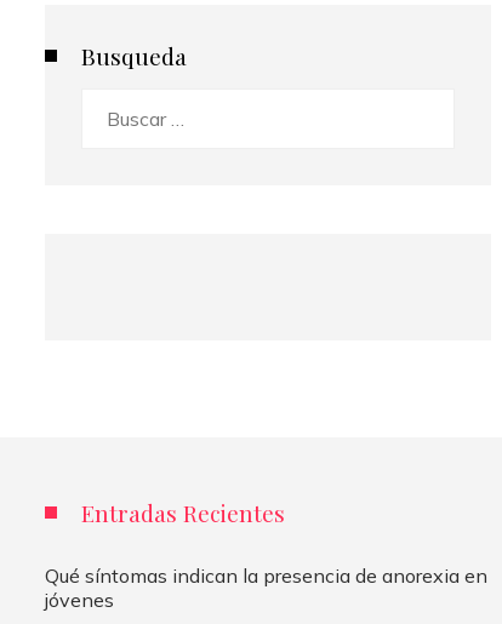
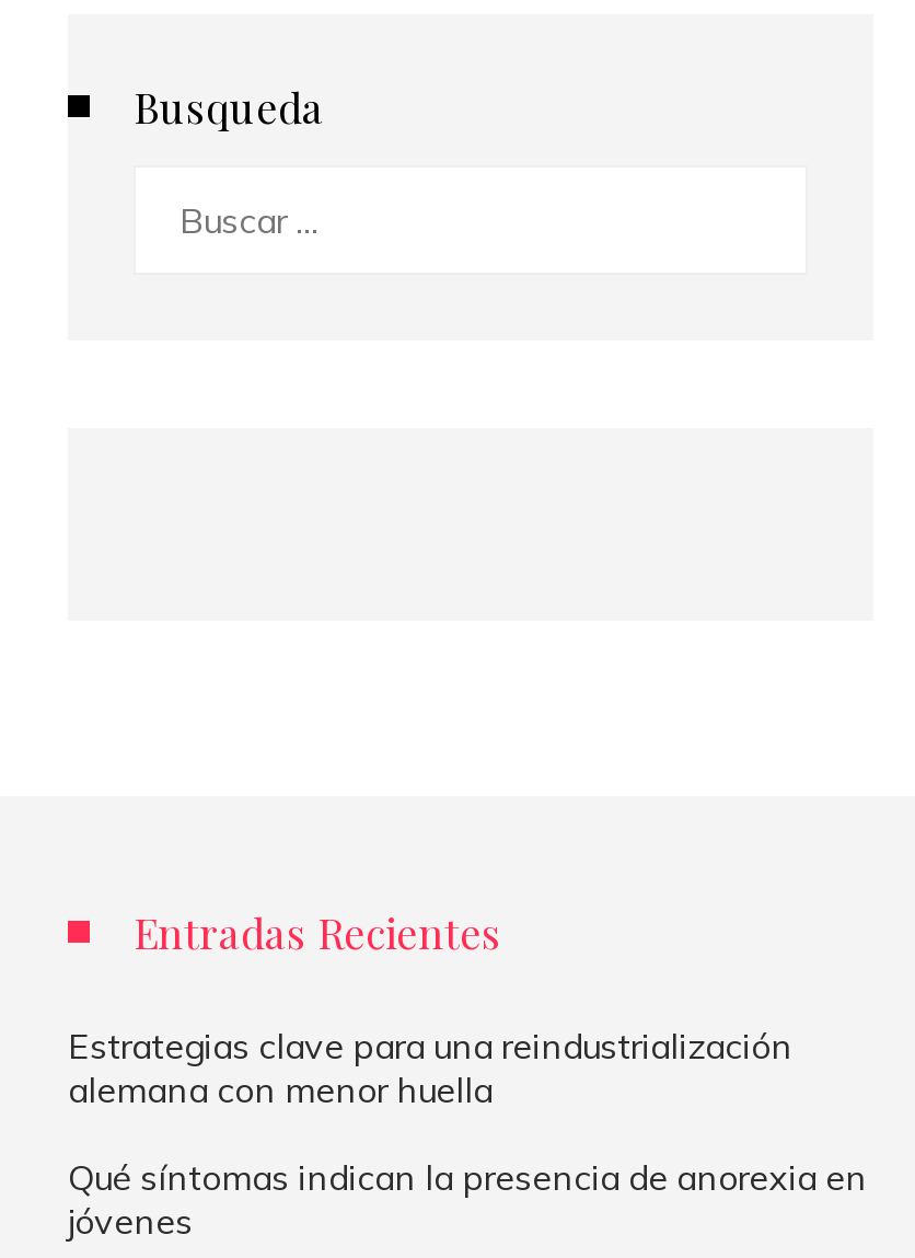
+ Estrategias clave para una reindustrialización
+ alemana con menor huella
